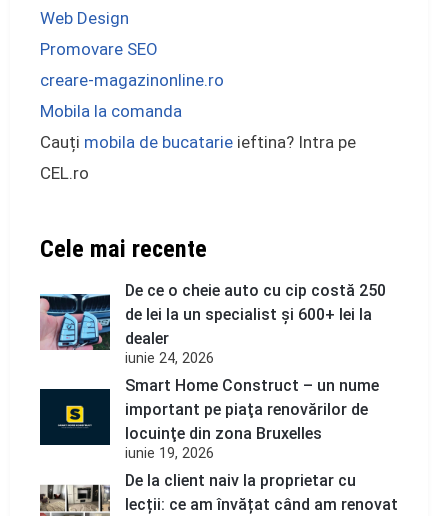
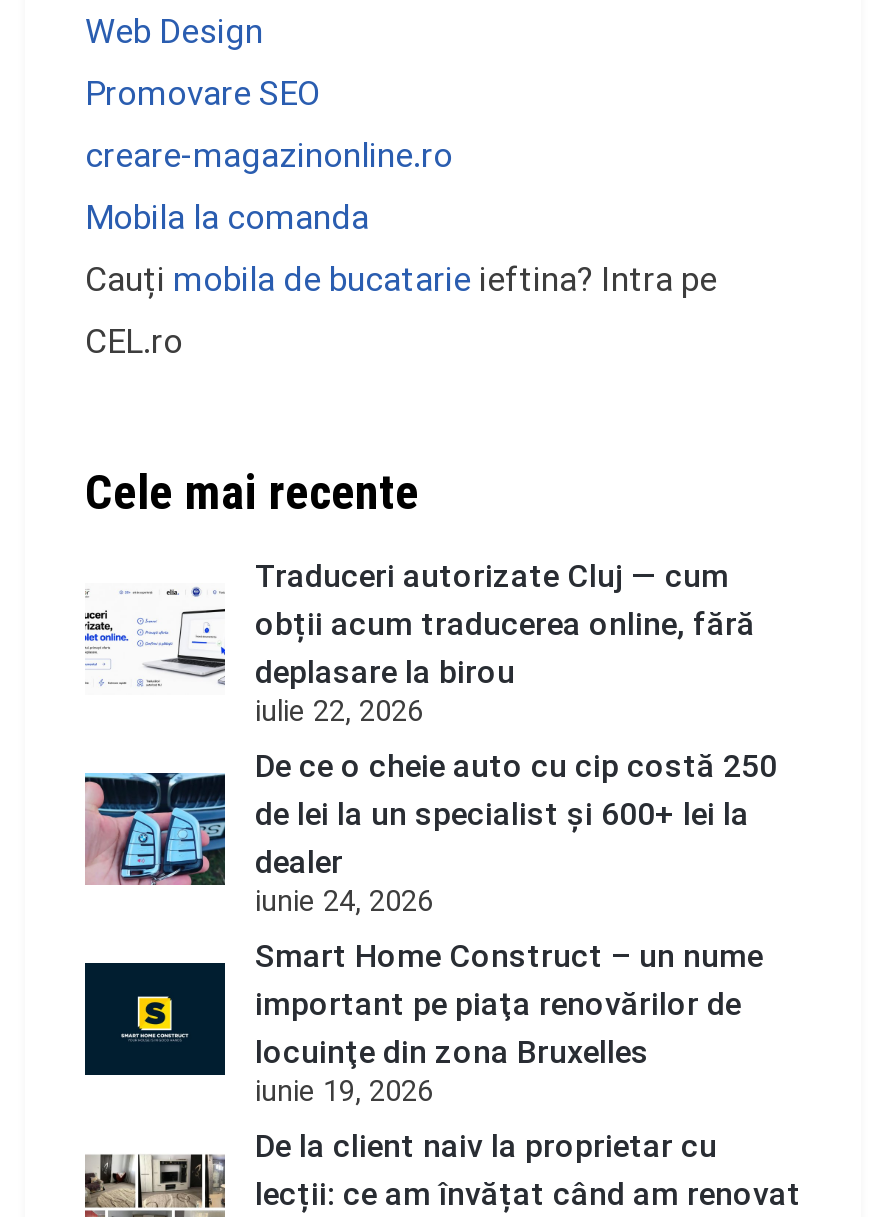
+ [image]
+ Traduceri autorizate Cluj — cum
+ obții acum traducerea online, fără
+ deplasare la birou
+ iulie 22, 2026
